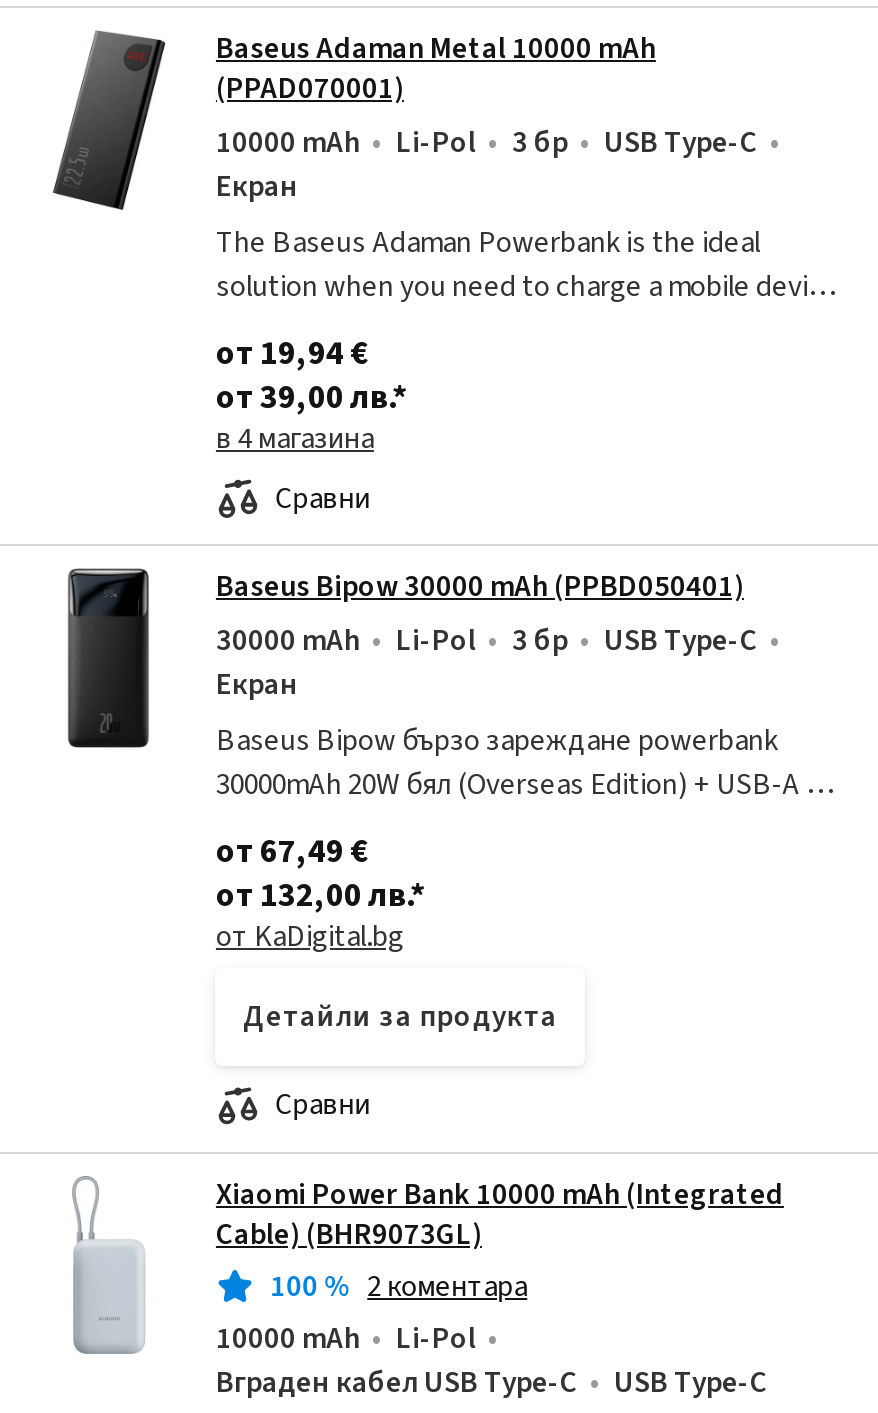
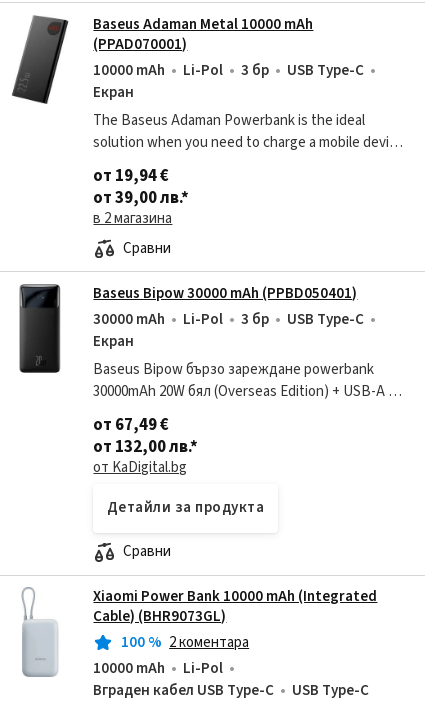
- в 4 магазина
+ в 2 магазина
